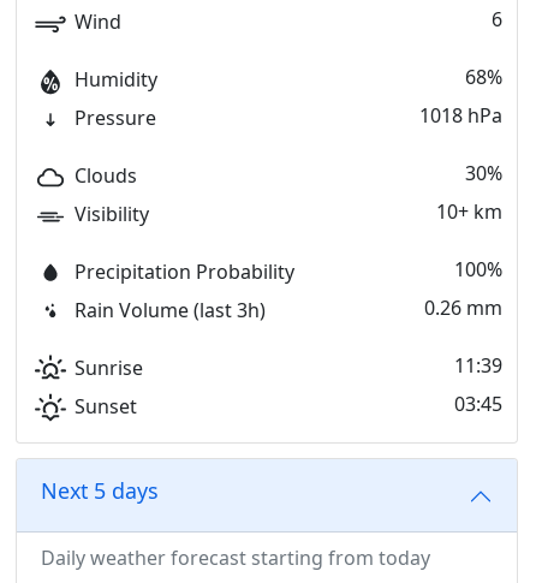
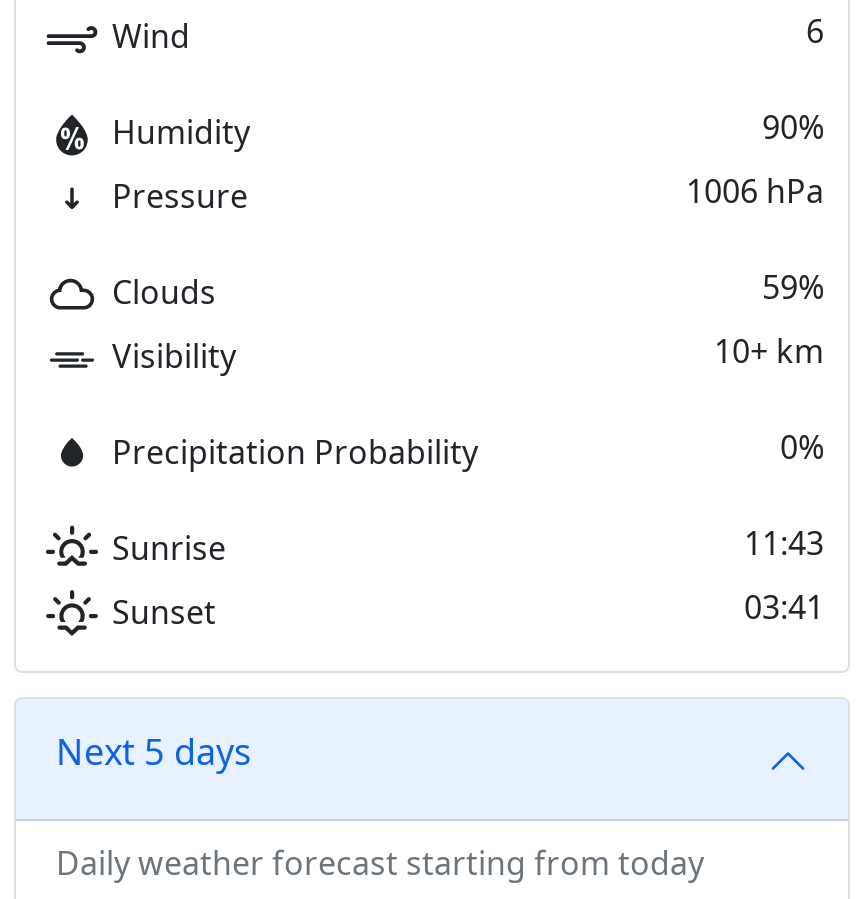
- 68%
+ 90%

- 1018 hPa
+ 1006 hPa

- 30%
+ 59%

- 100%
- Rain Volume (last 3h)
- 0.26 mm
+ 0%

- 11:39
+ 11:43

- 03:45
+ 03:41
